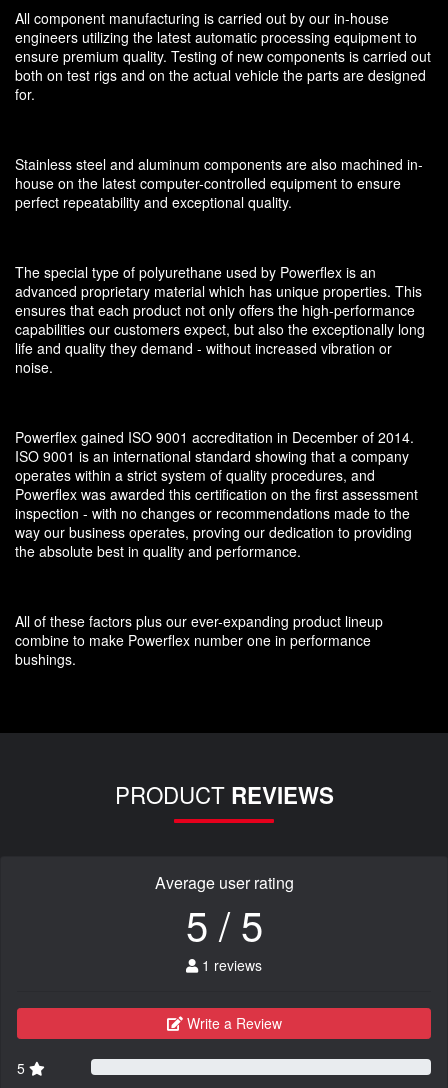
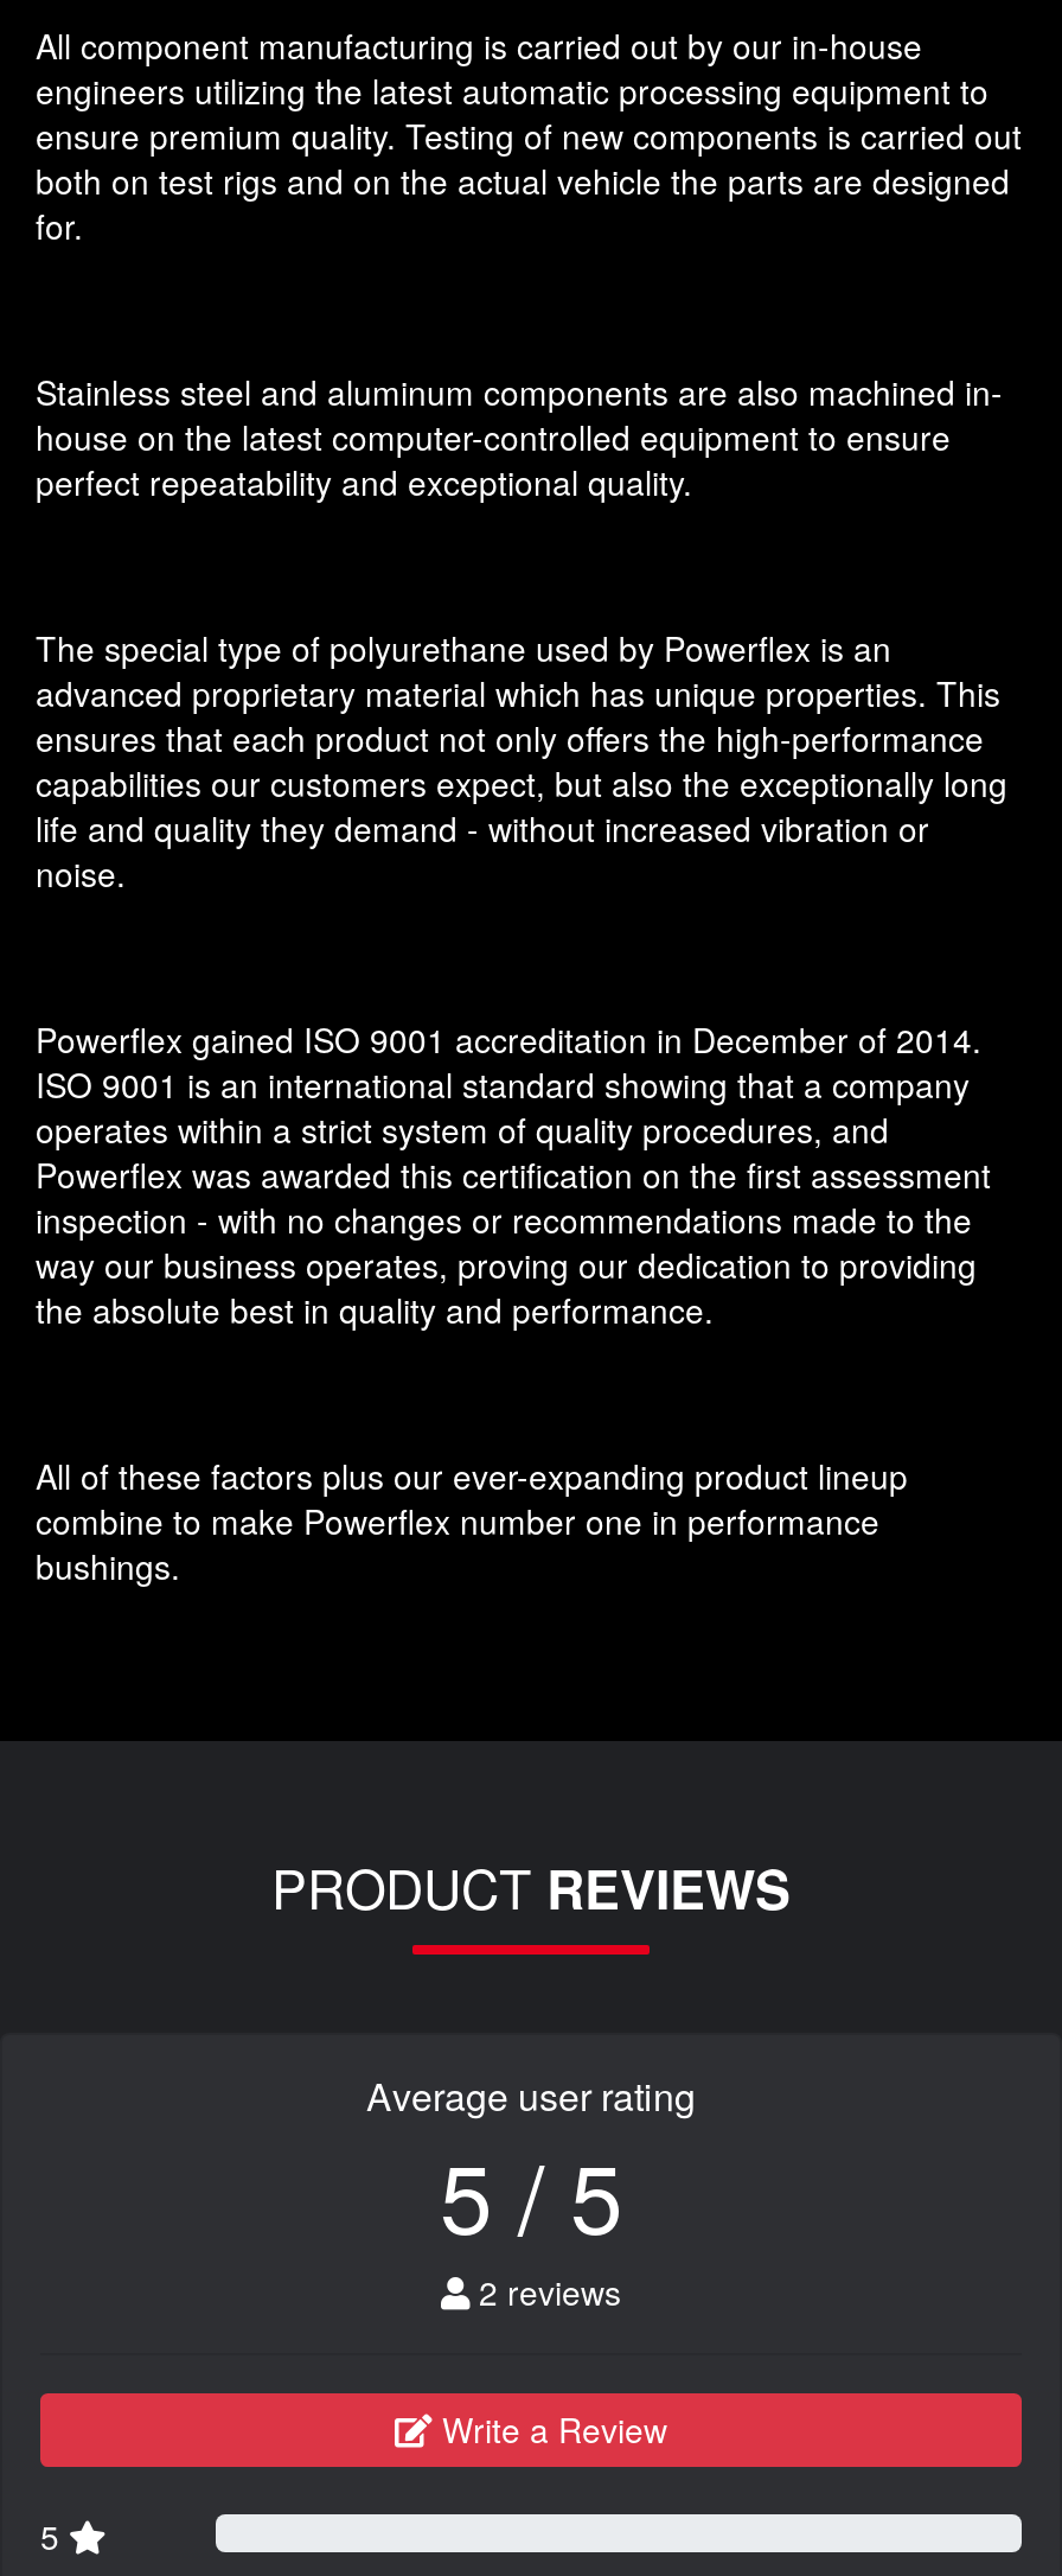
- 1 reviews
+ 2 reviews
